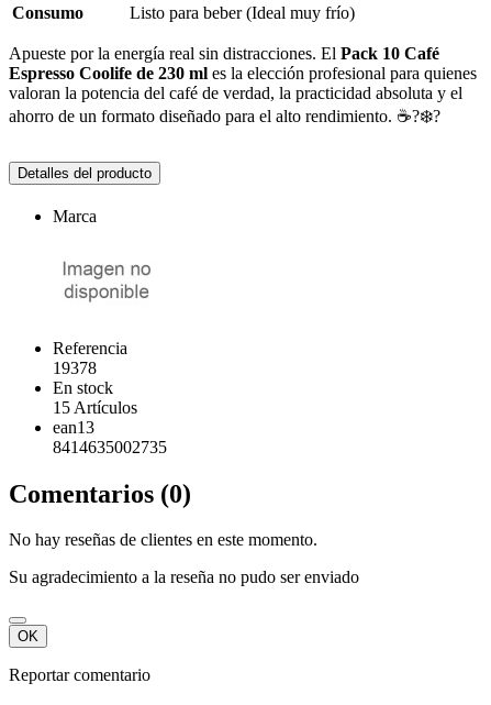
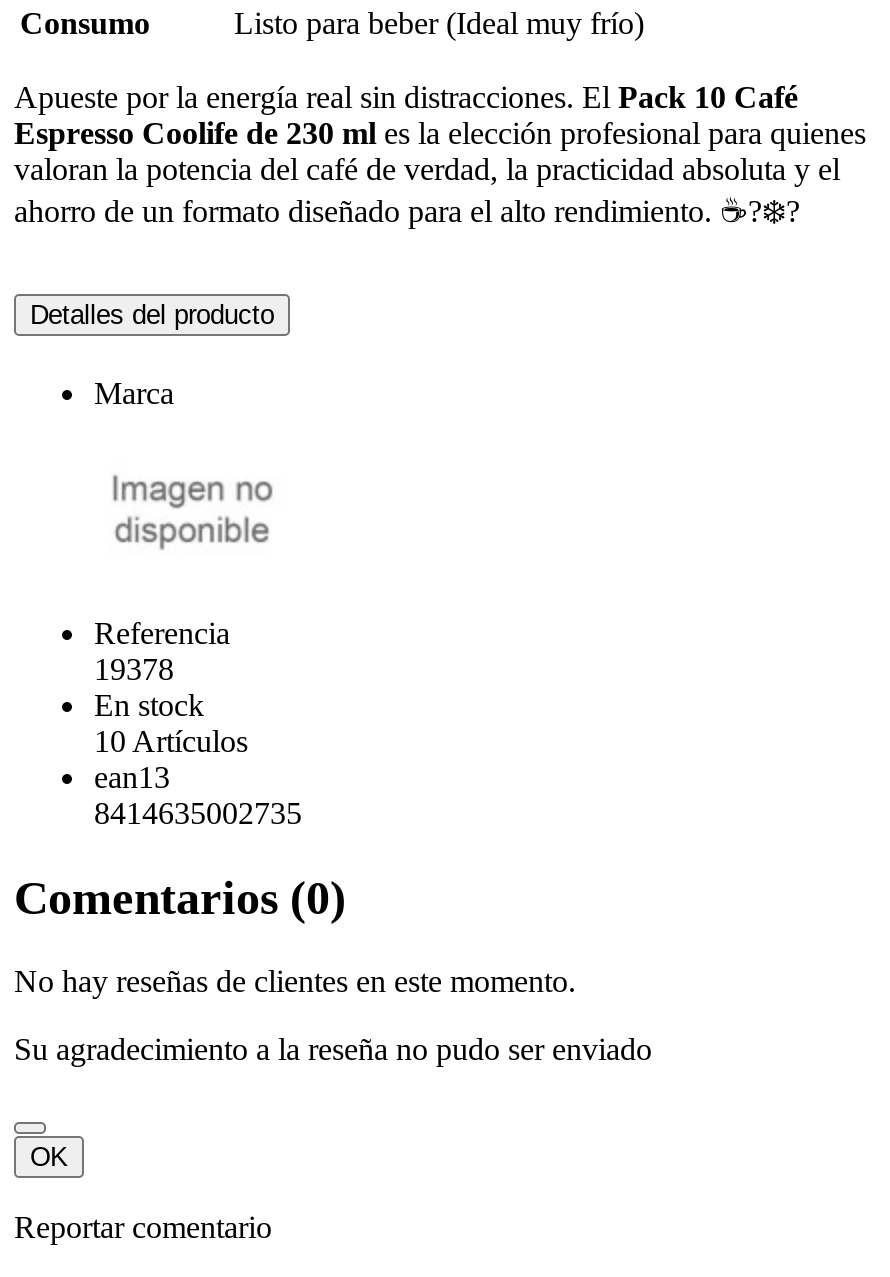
- 15 Artículos
+ 10 Artículos
